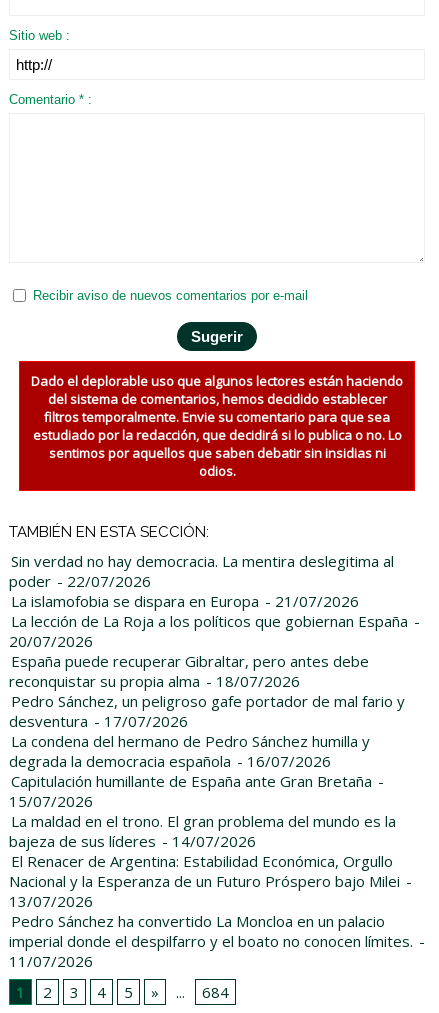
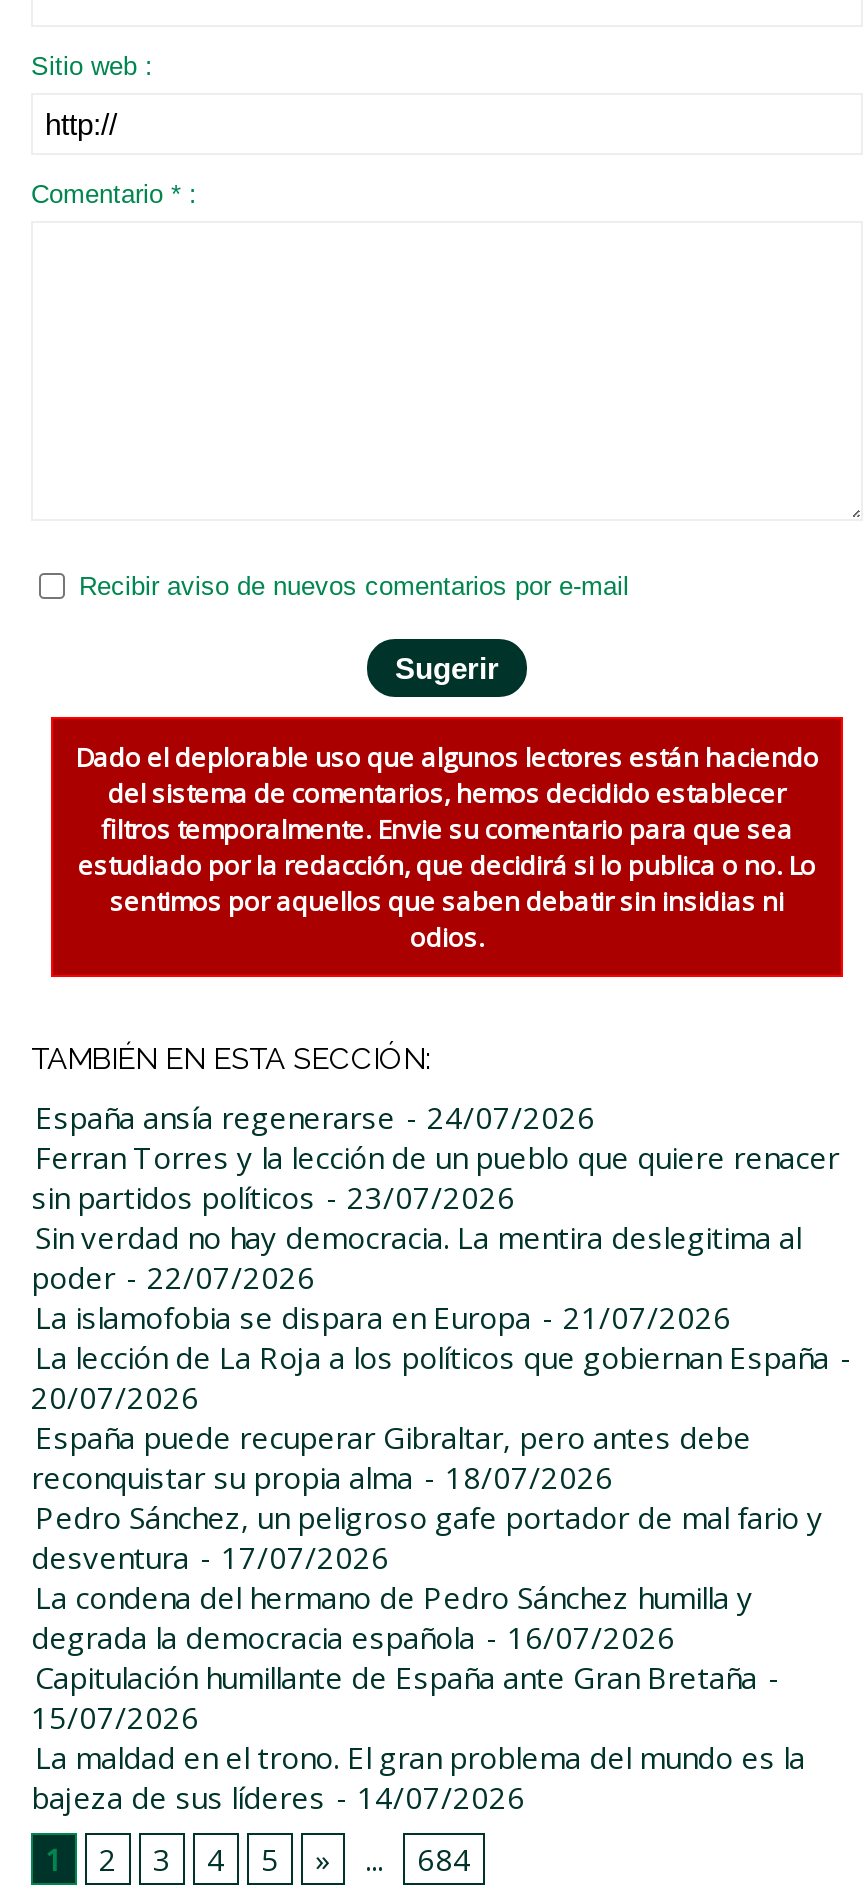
+ España ansía regenerarse - 24/07/2026
+ Ferran Torres y la lección de un pueblo que quiere renacer
+ sin partidos políticos - 23/07/2026

moved down: Sin verdad no hay democracia. La mentira deslegitima al | poder - 22/07/2026 | La islamofobia se dispara en Europa - 21/07/2026 | ... | La maldad en el trono. El gran problema del mundo es la | bajeza de sus líderes - 14/07/2026

- El Renacer de Argentina: Estabilidad Económica, Orgullo
- Nacional y la Esperanza de un Futuro Próspero bajo Milei -
- 13/07/2026
- Pedro Sánchez ha convertido La Moncloa en un palacio
- imperial donde el despilfarro y el boato no conocen límites. -
- 11/07/2026
